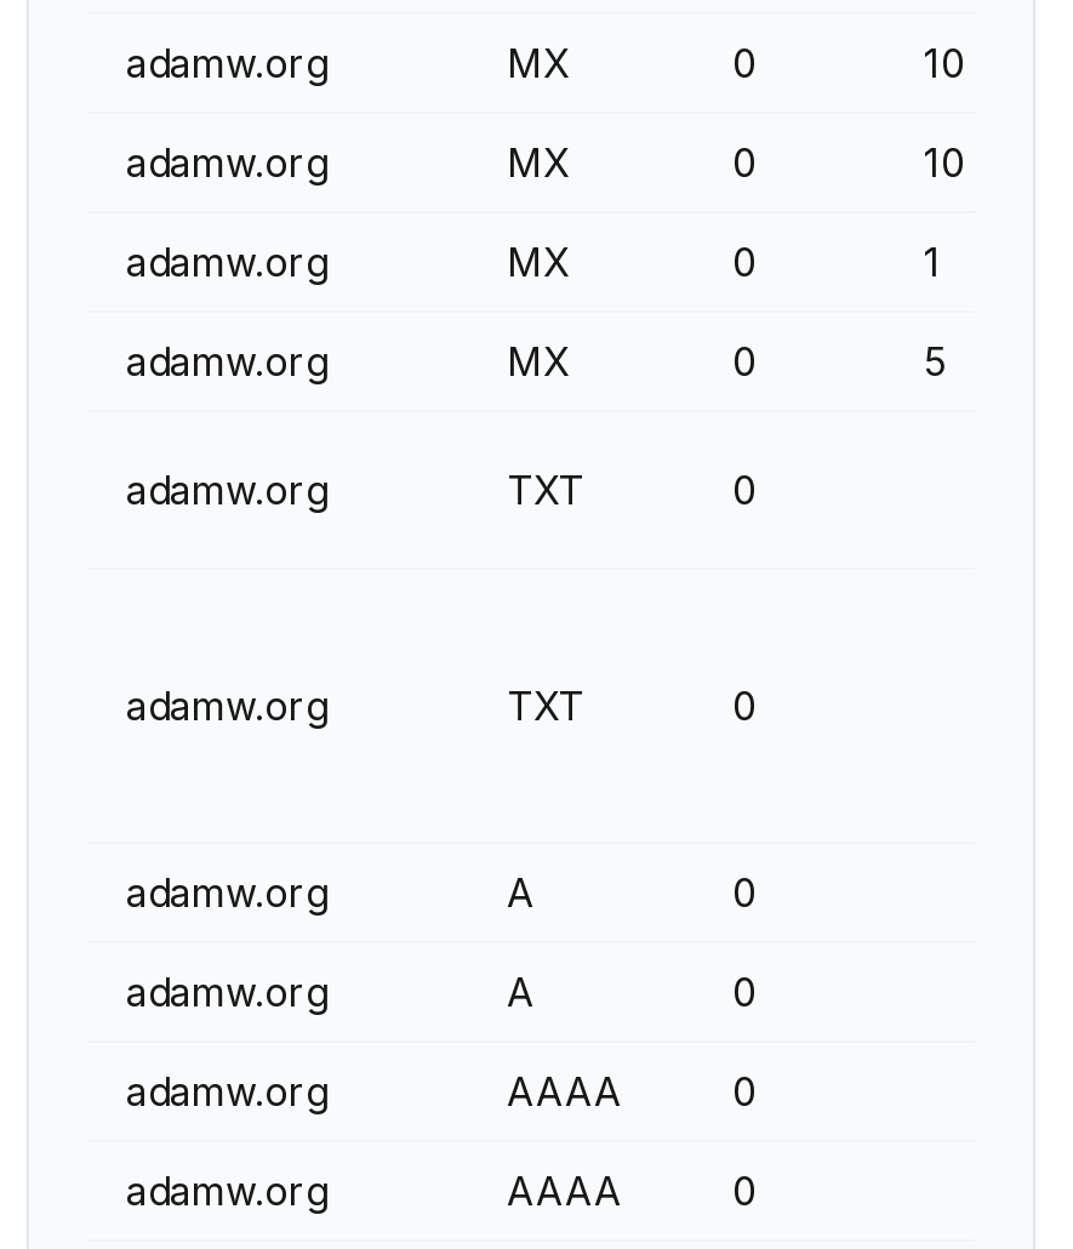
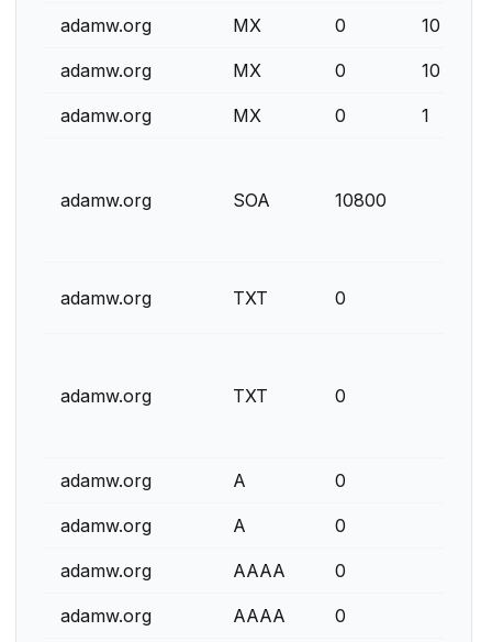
- MX
- 0
- 5
+ SOA
+ 10800
